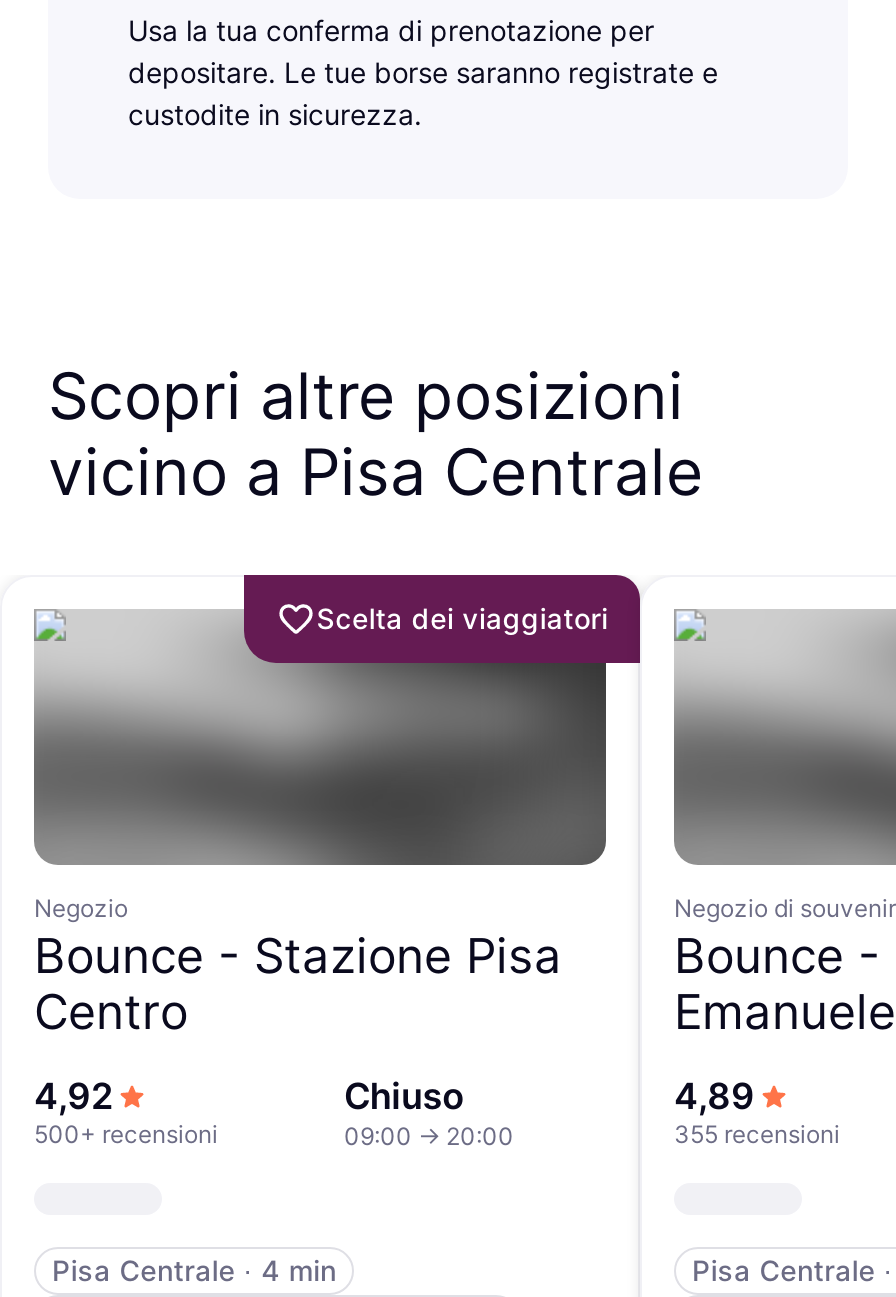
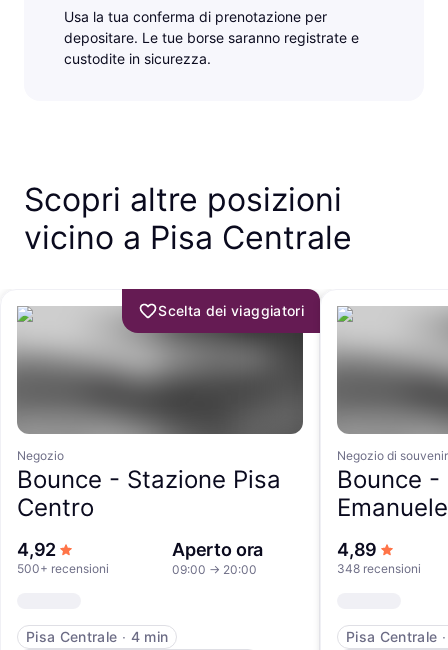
- Chiuso
+ Aperto ora

- 355 recensioni
+ 348 recensioni
